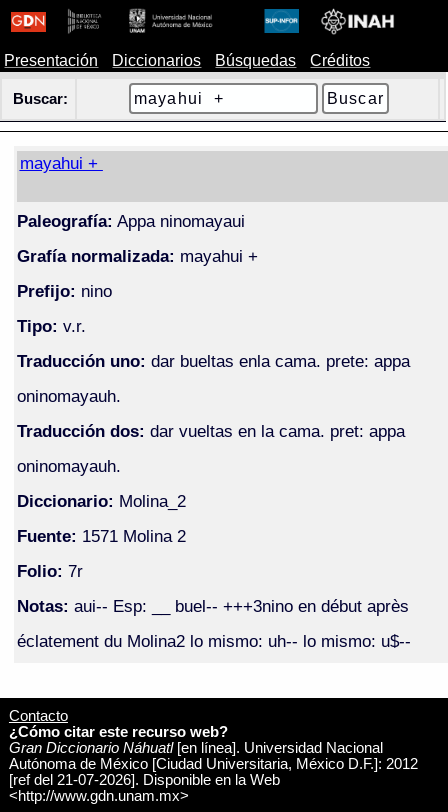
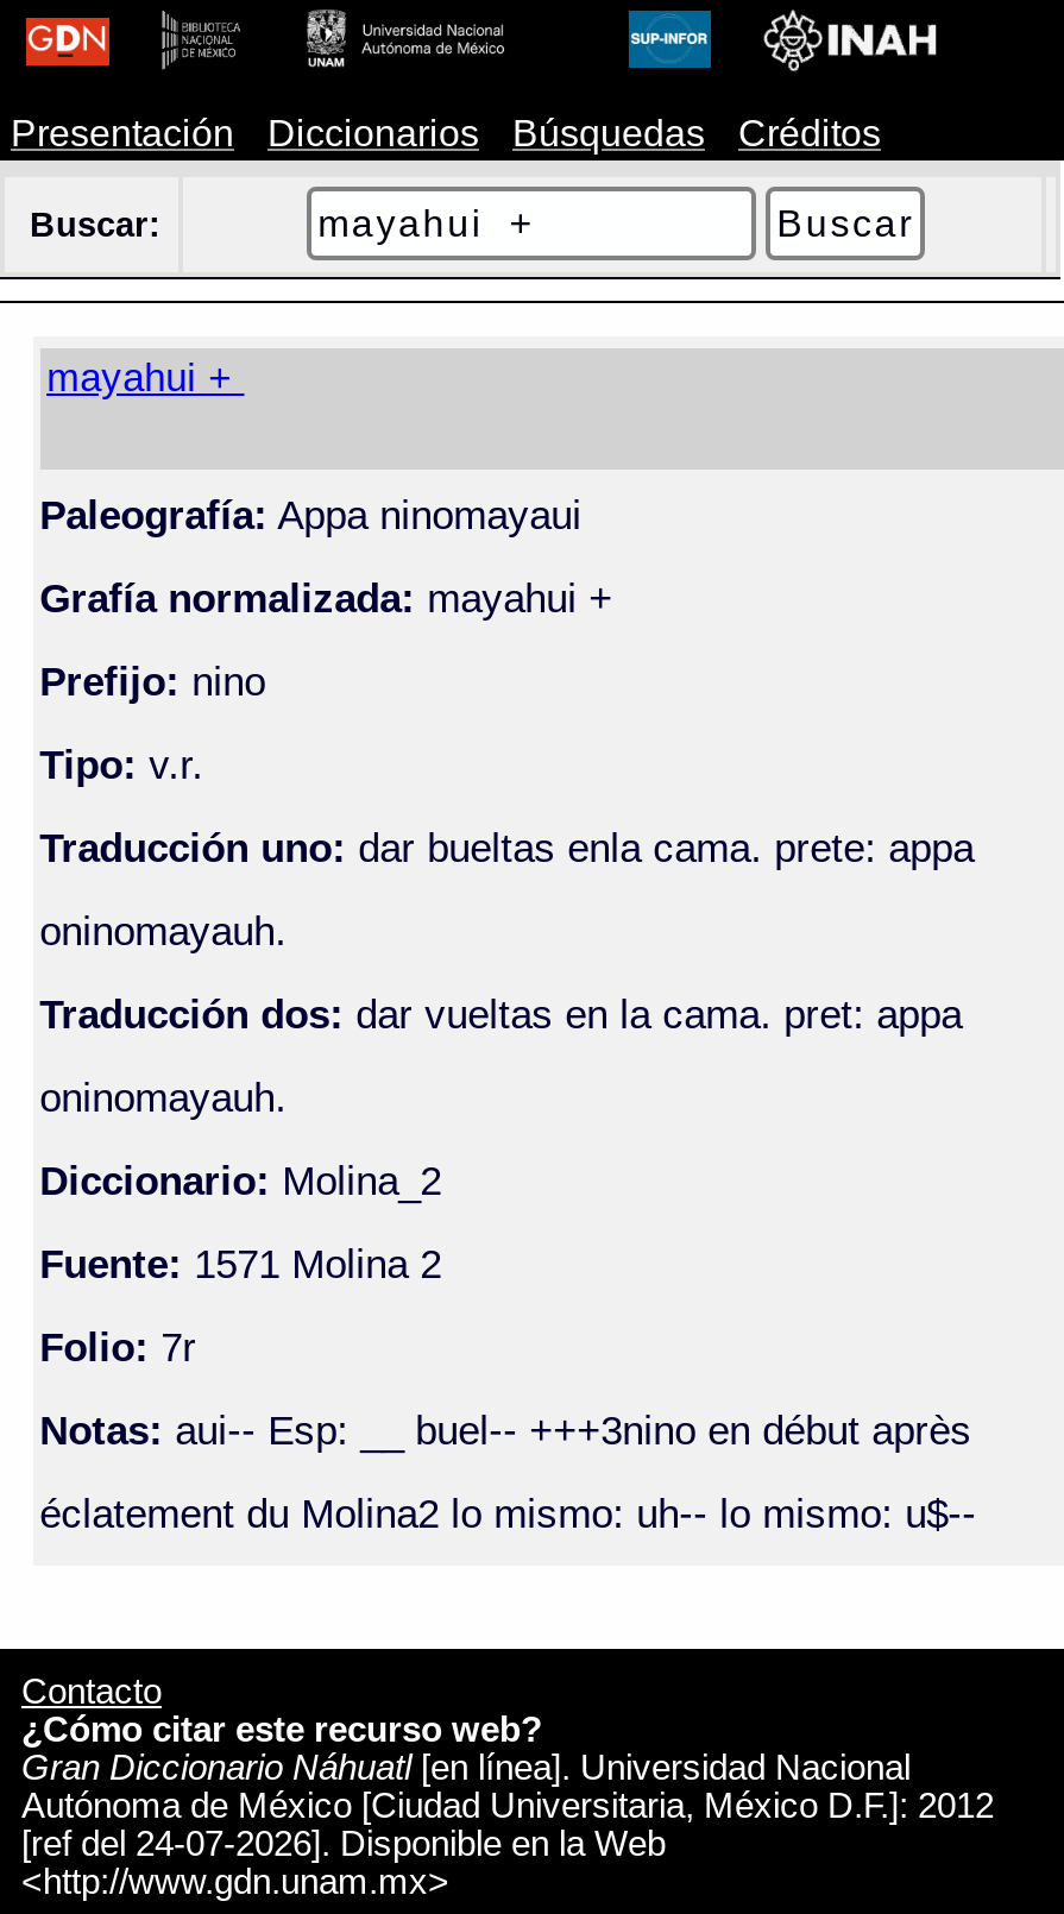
- [ref del 21-07-2026]. Disponible en la Web
+ [ref del 24-07-2026]. Disponible en la Web
